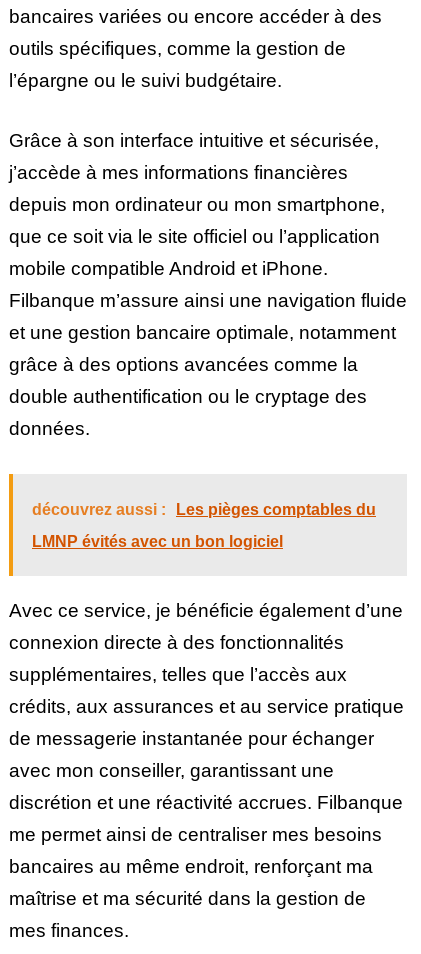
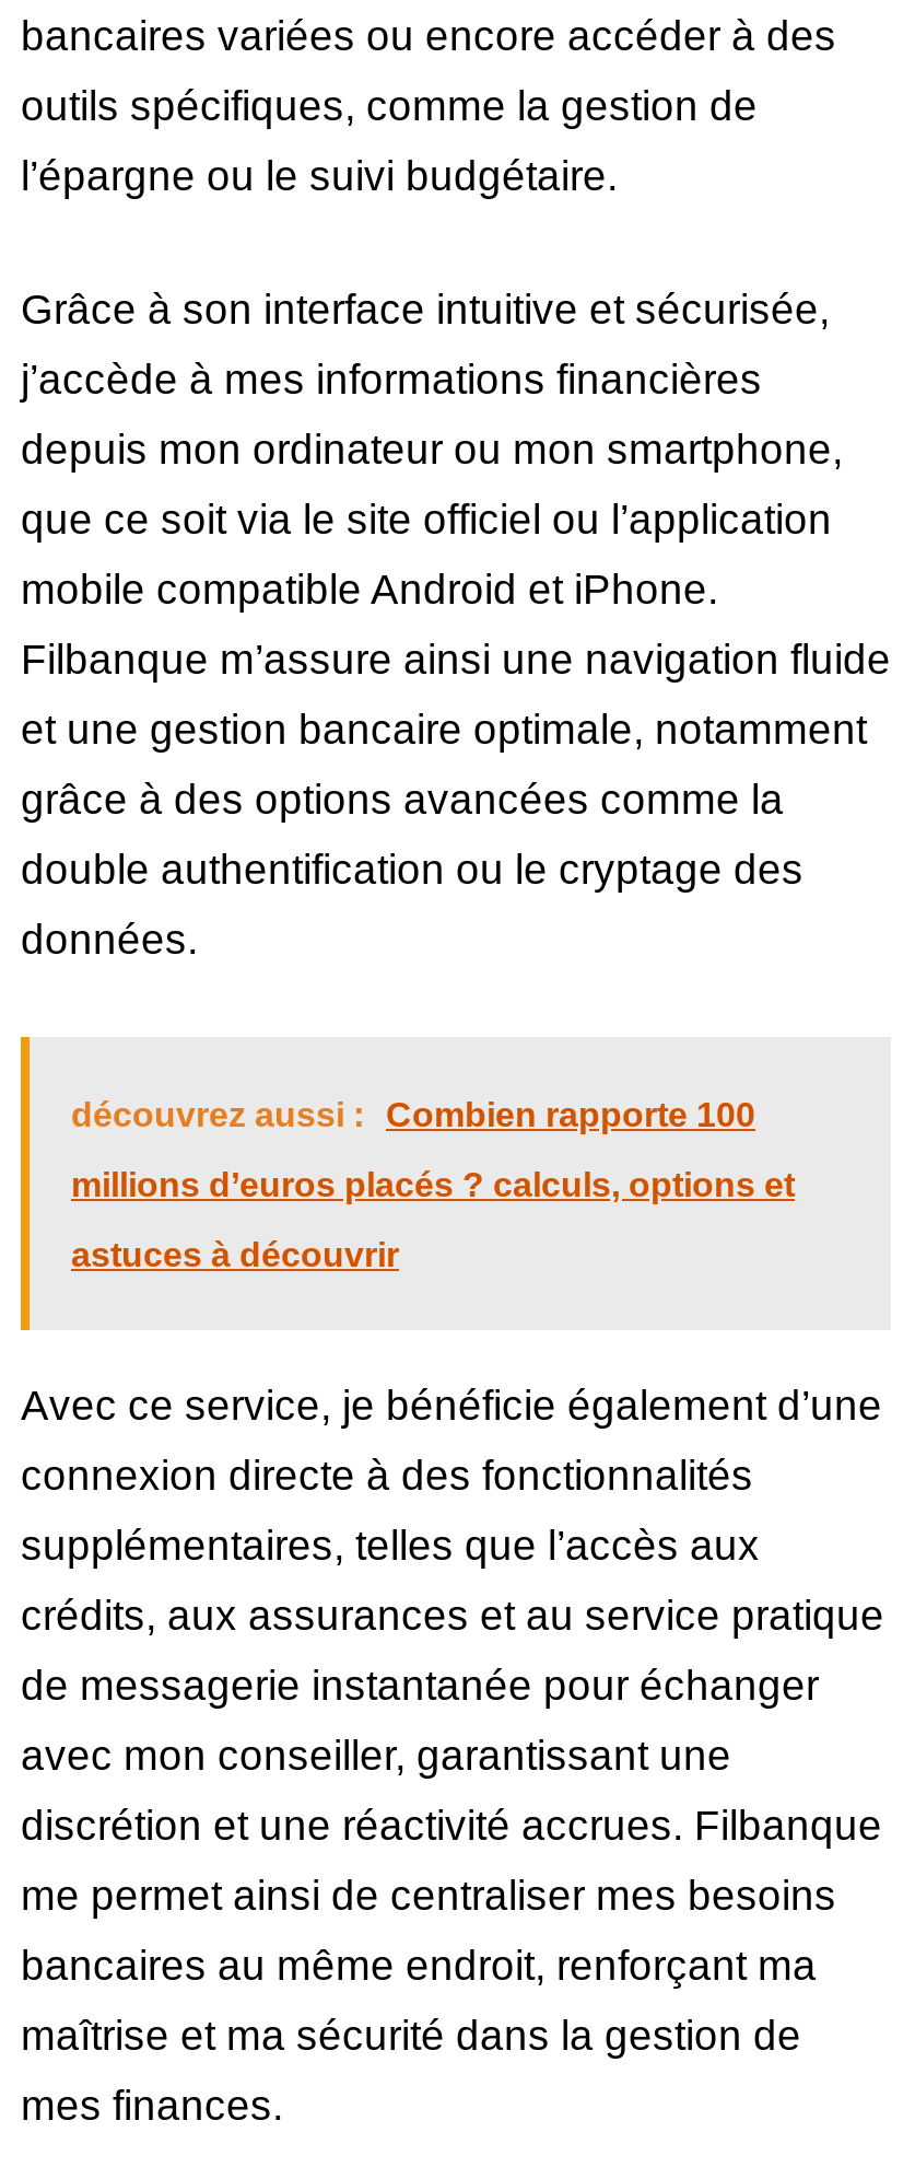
- découvrez aussi : Les pièges comptables du
- LMNP évités avec un bon logiciel
+ découvrez aussi : Combien rapporte 100
+ millions d’euros placés ? calculs, options et
+ astuces à découvrir
